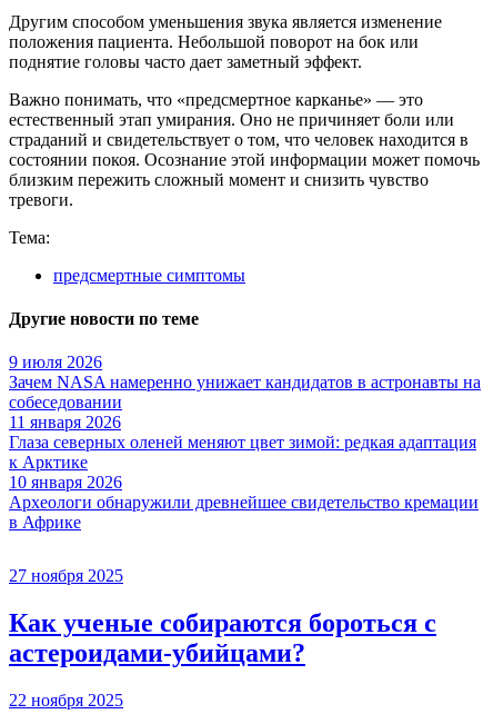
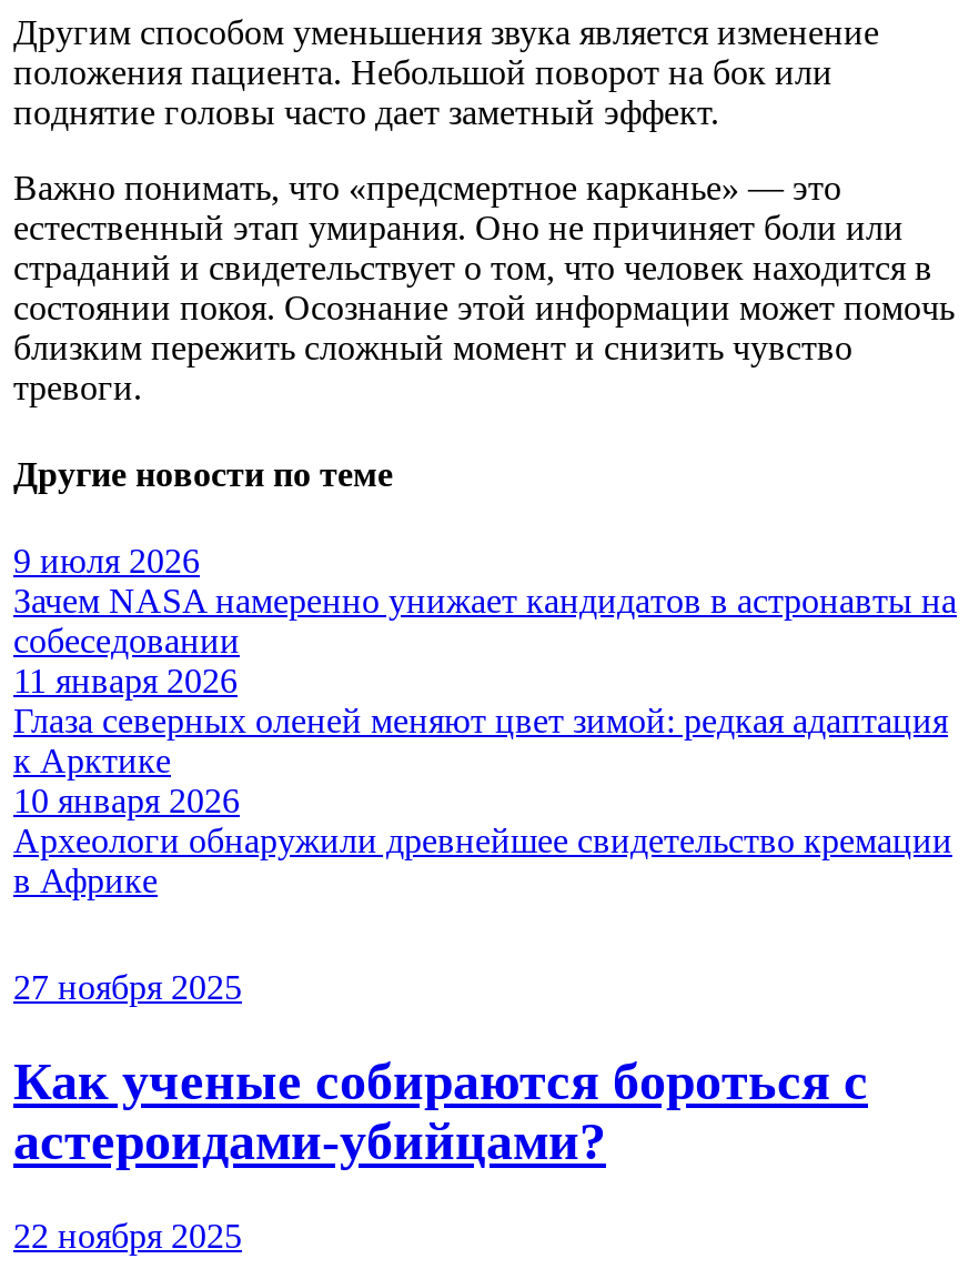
- Тема:
- предсмертные симптомы
